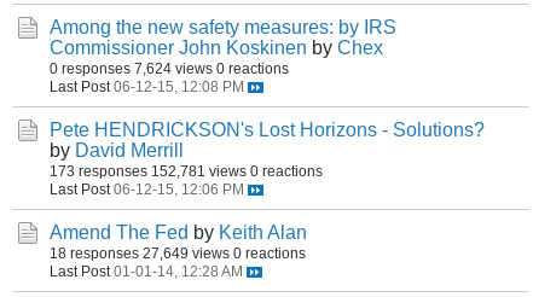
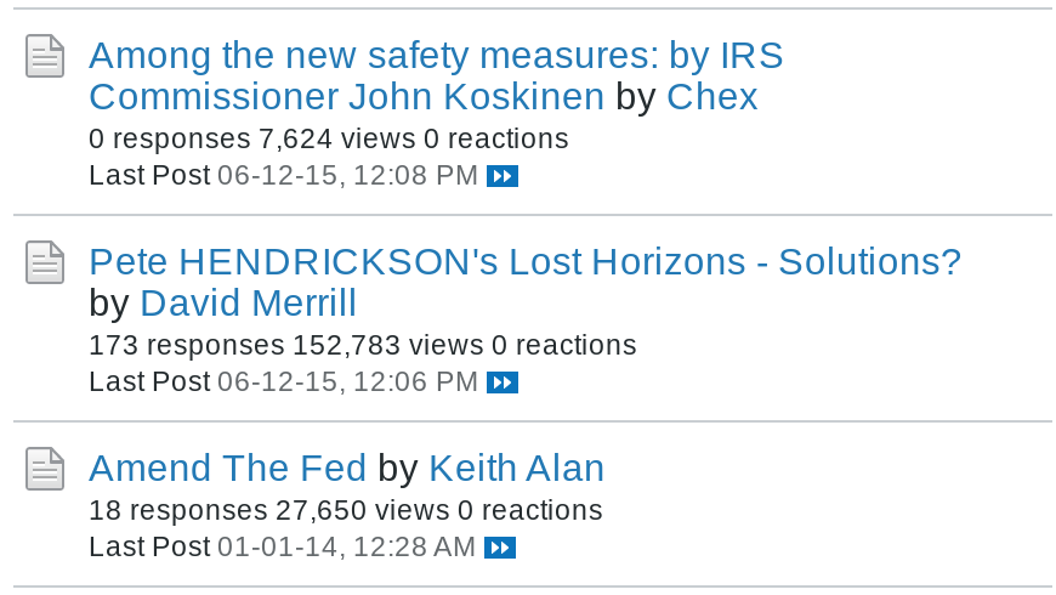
- 173 responses 152,781 views 0 reactions
+ 173 responses 152,783 views 0 reactions

- 18 responses 27,649 views 0 reactions
+ 18 responses 27,650 views 0 reactions
